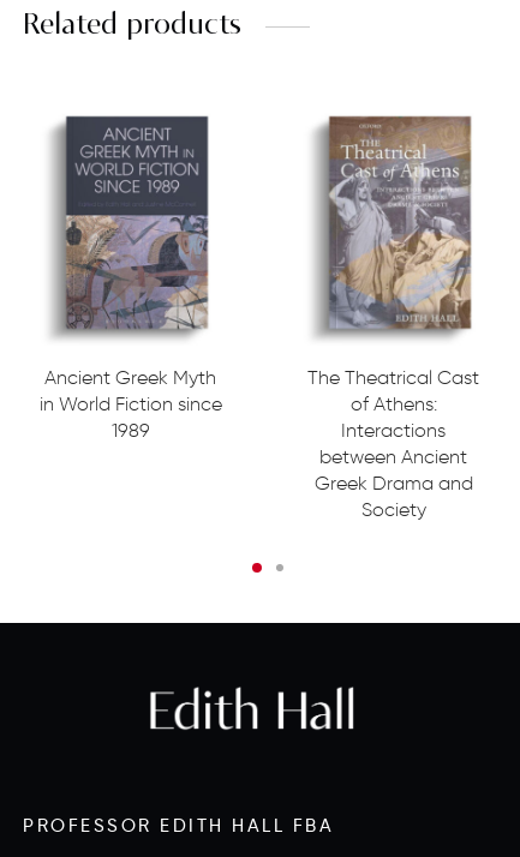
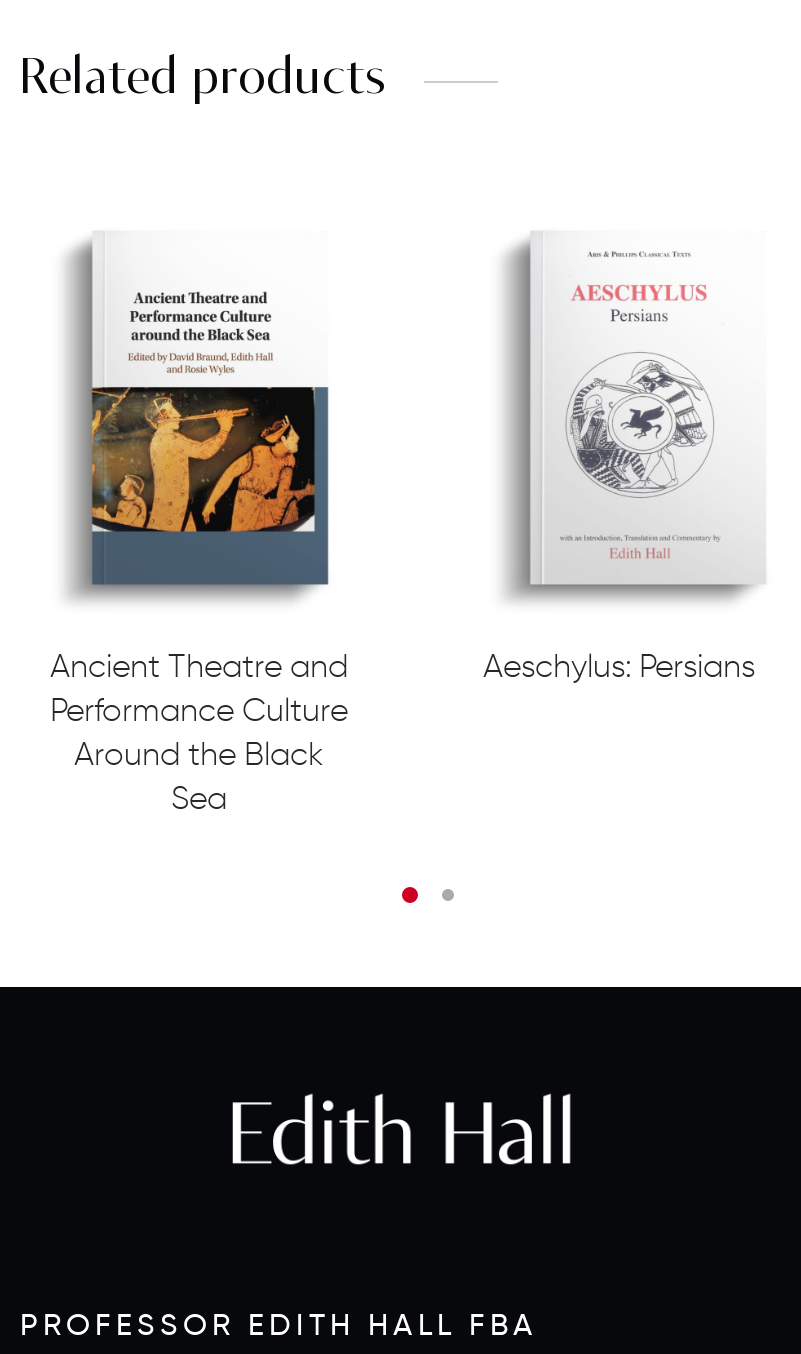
- [image]
+ [image]

- [image]
+ [image]

- Ancient Greek Myth
- in World Fiction since
- 1989
+ Ancient Theatre and
+ Performance Culture
+ Around the Black
+ Sea

- The Theatrical Cast
- of Athens:
- Interactions
- between Ancient
- Greek Drama and
- Society
+ Aeschylus: Persians
